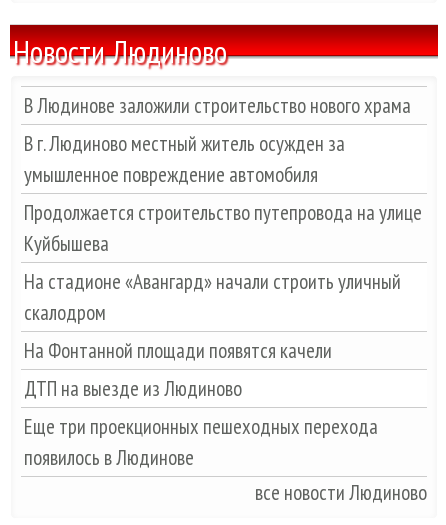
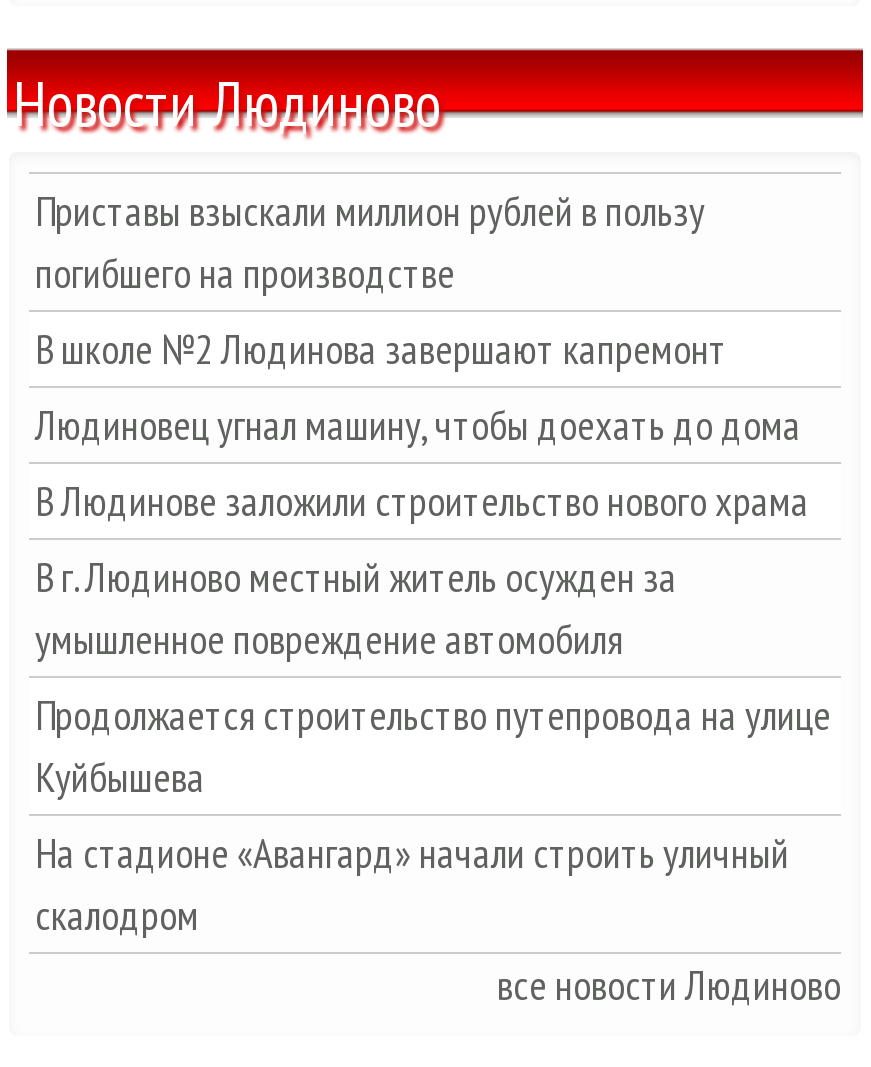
+ Приставы взыскали миллион рублей в пользу
+ погибшего на производстве
+ В школе №2 Людинова завершают капремонт
+ Людиновец угнал машину, чтобы доехать до дома

moved down: В Людинове заложили строительство нового храма | В г. Людиново местный житель осужден за | умышленное повреждение автомобиля | Продолжается строительство путепровода на улице | Куйбышева | На стадионе «Авангард» начали строить уличный | скалодром

- На Фонтанной площади появятся качели
- ДТП на выезде из Людиново
- Еще три проекционных пешеходных перехода
- появилось в Людинове
